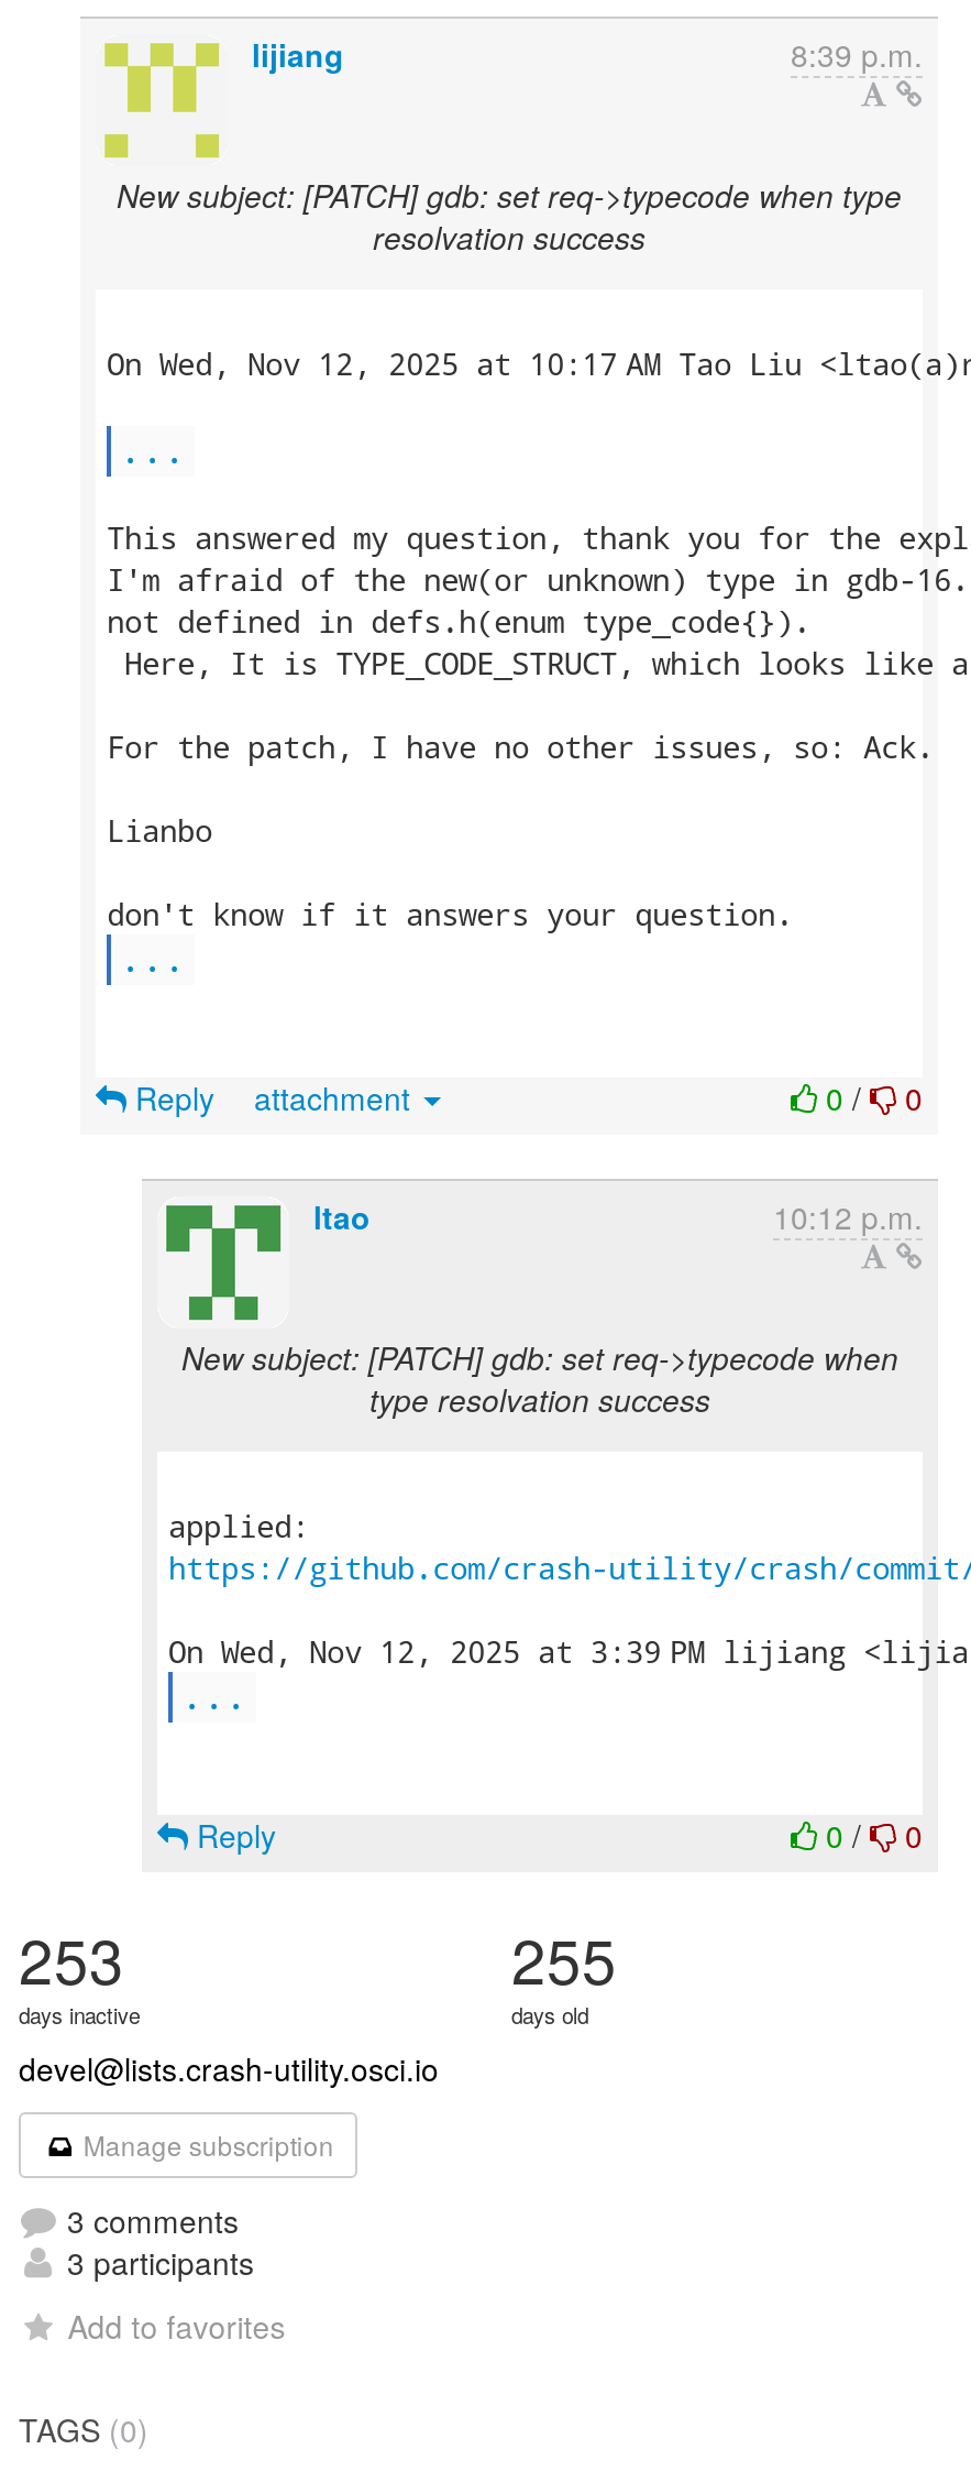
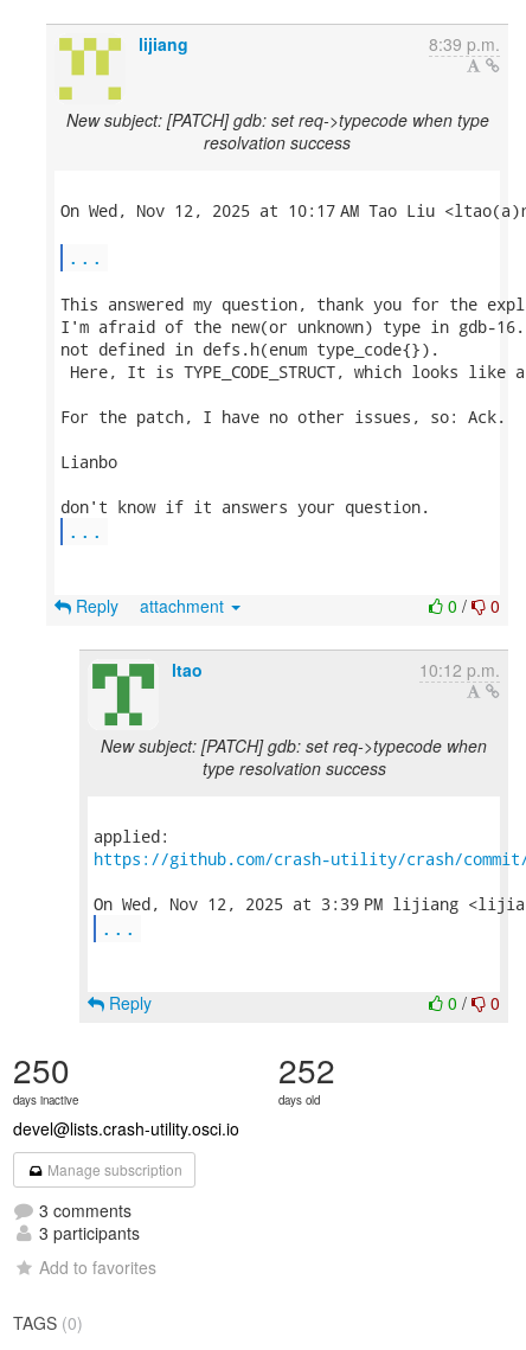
- 253
+ 250

- 255
+ 252
